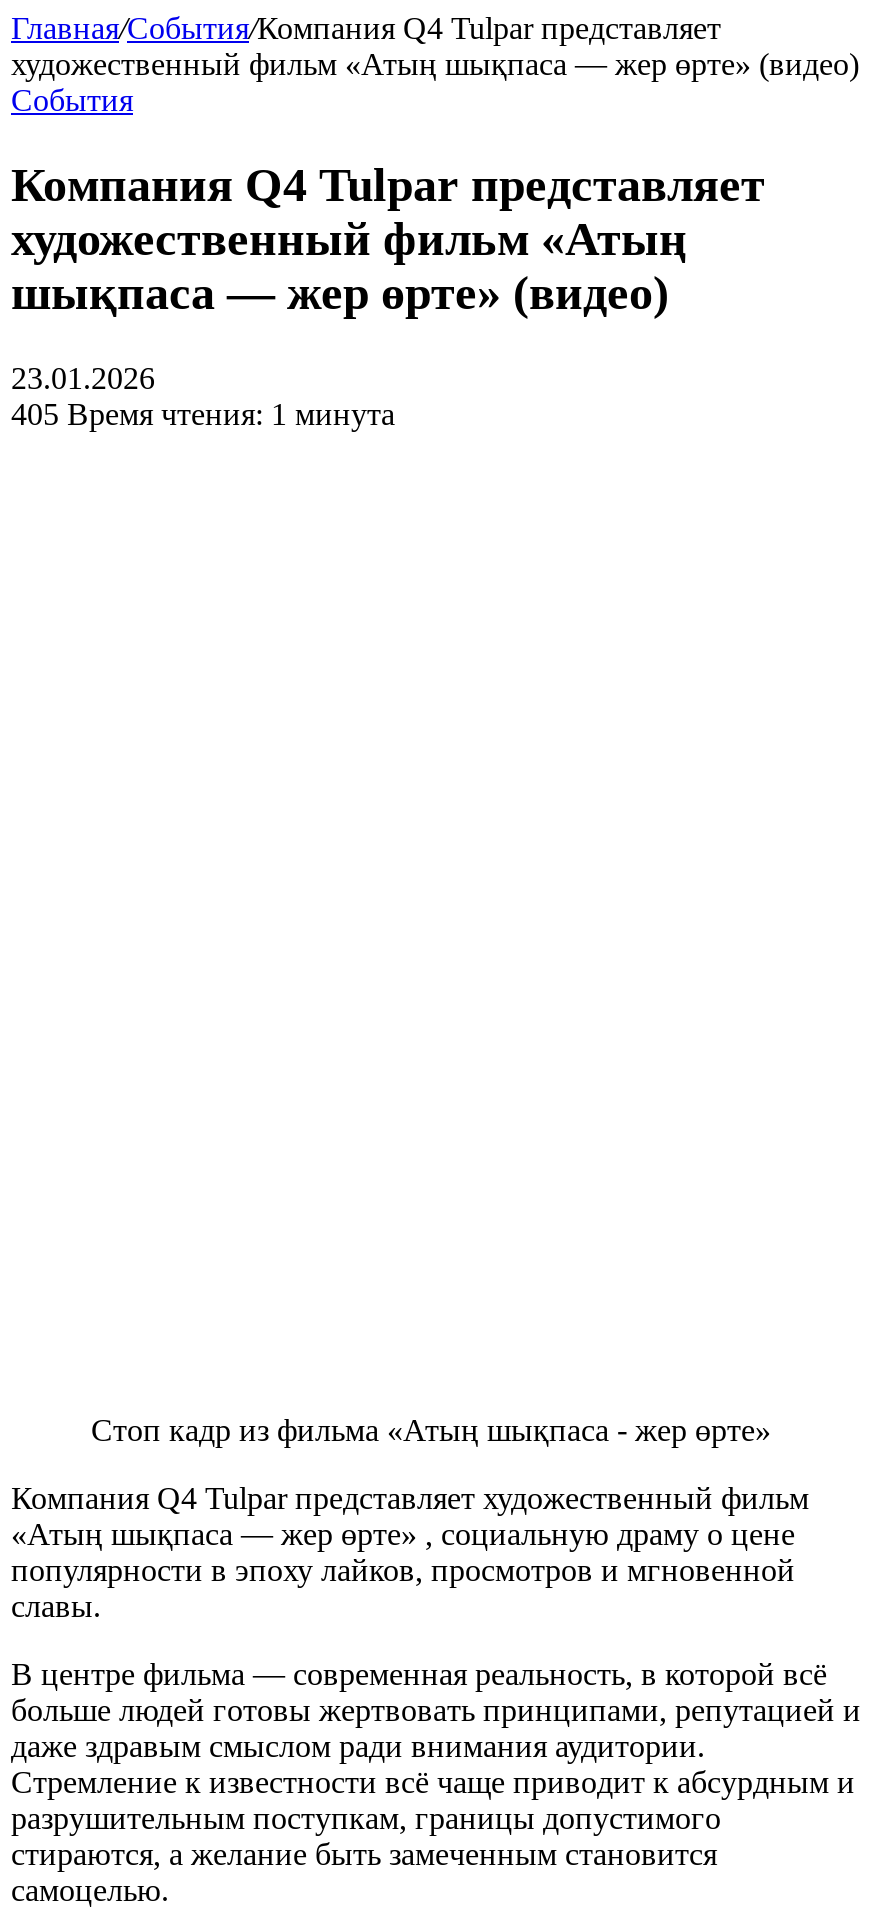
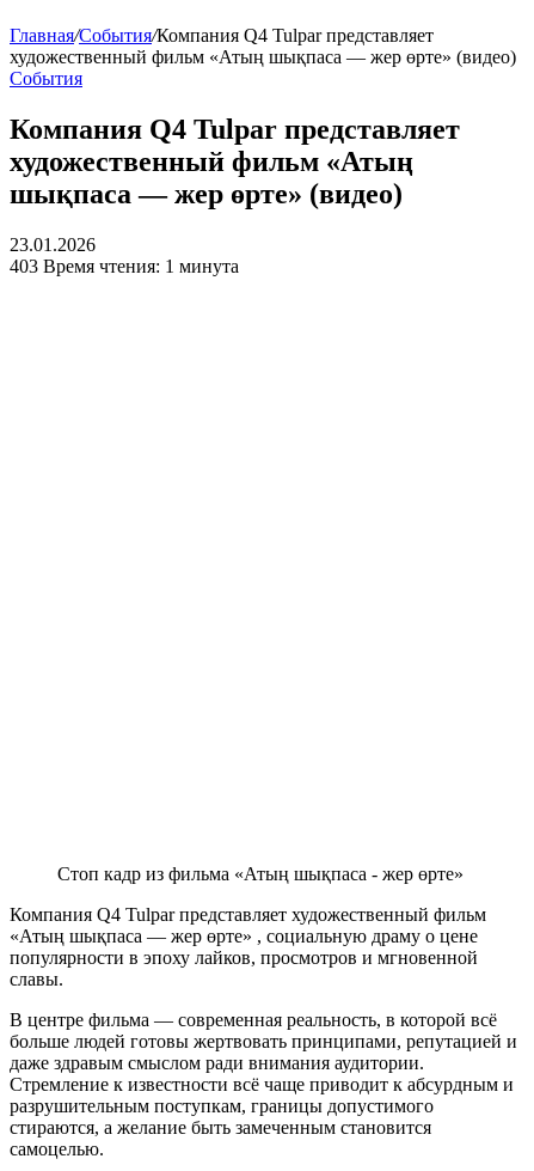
- 405 Время чтения: 1 минута
+ 403 Время чтения: 1 минута
